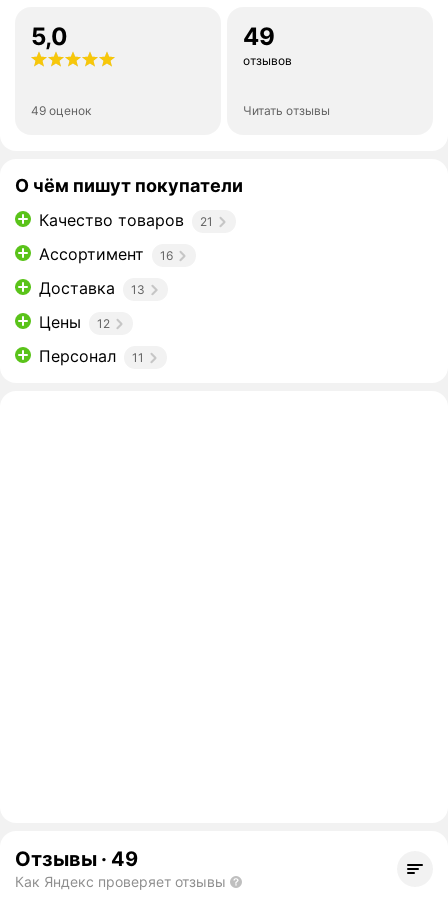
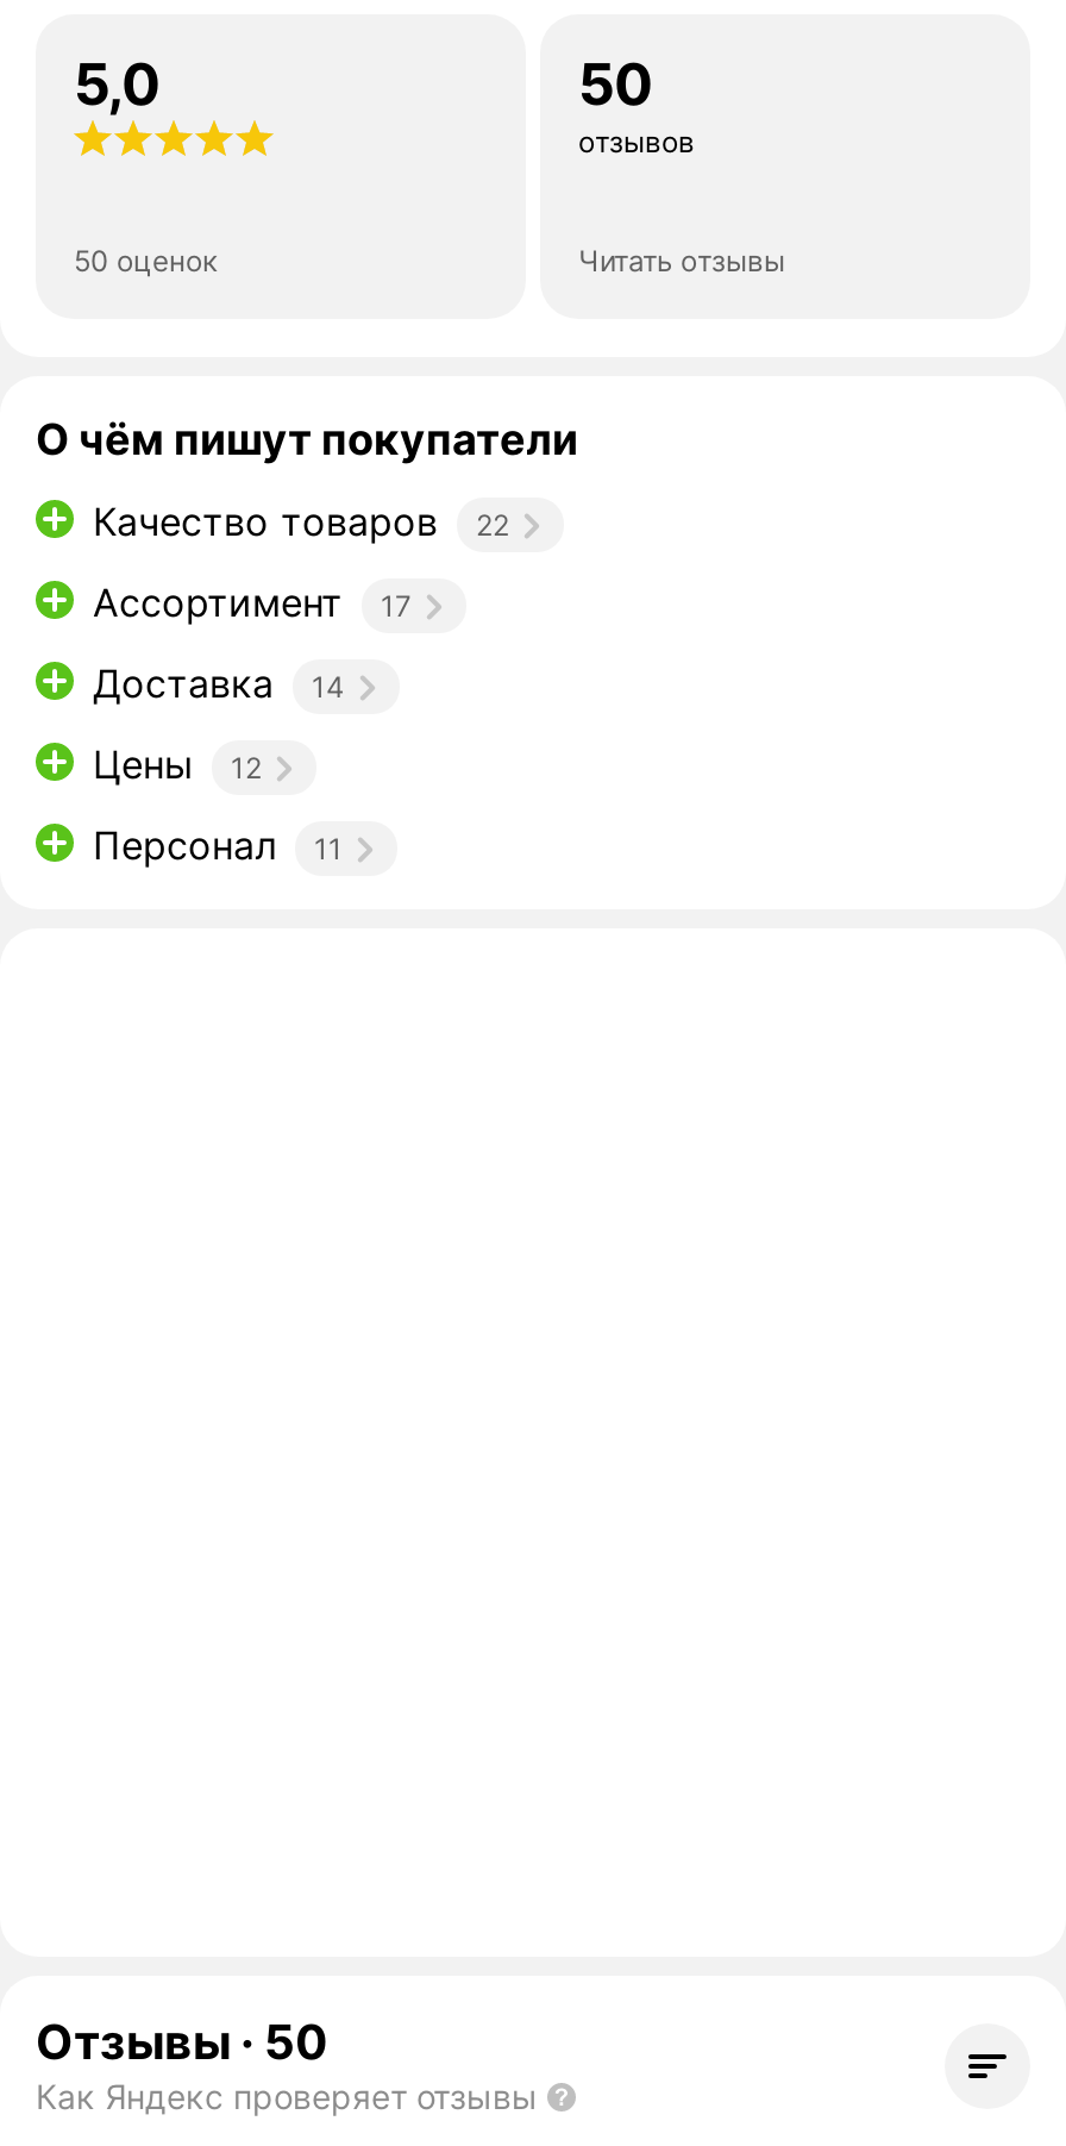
- 49
+ 50

- 49 оценок
+ 50 оценок

- Качество товаров 21
+ Качество товаров 22

- Ассортимент 16
+ Ассортимент 17

- Доставка 13
+ Доставка 14

- Отзывы · 49
+ Отзывы · 50
